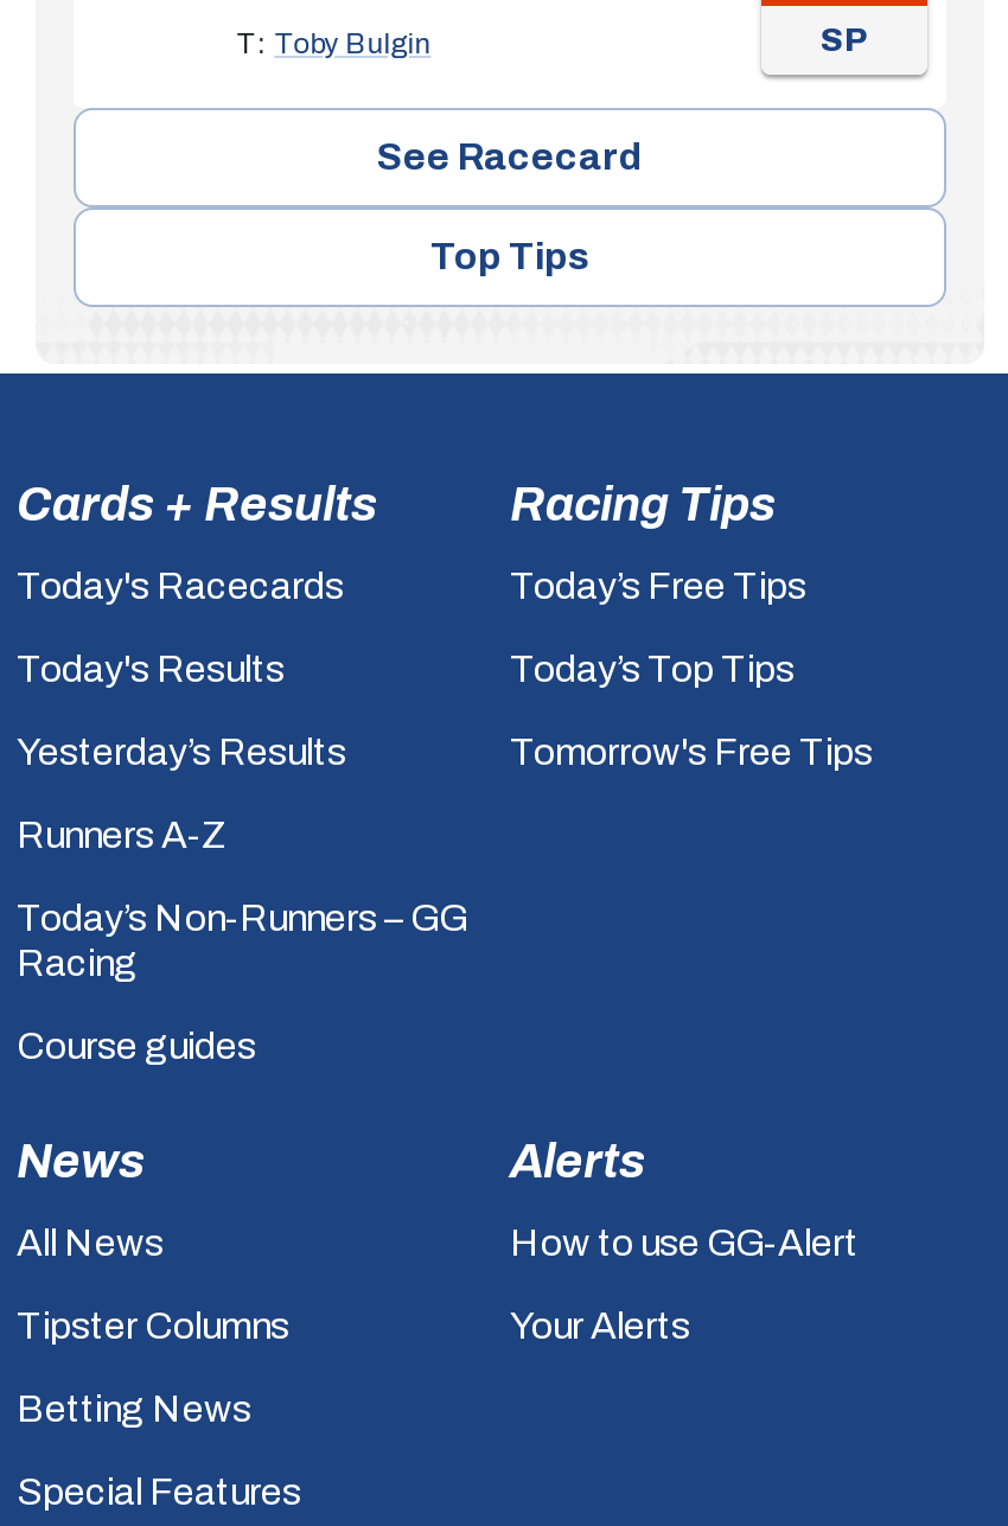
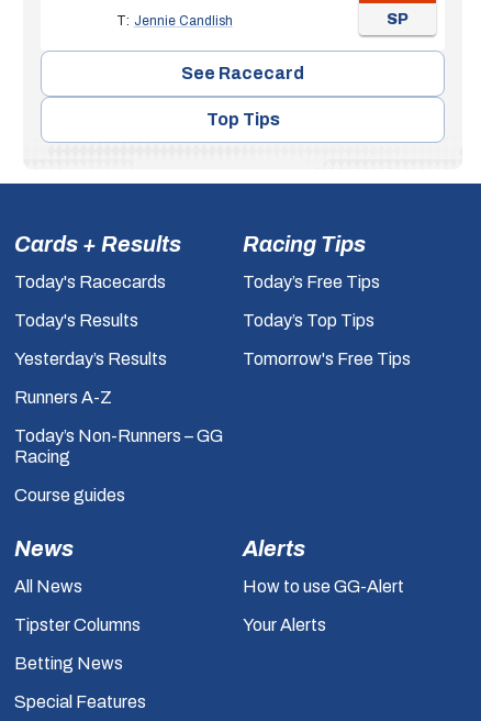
- T: Toby Bulgin
+ T: Jennie Candlish
